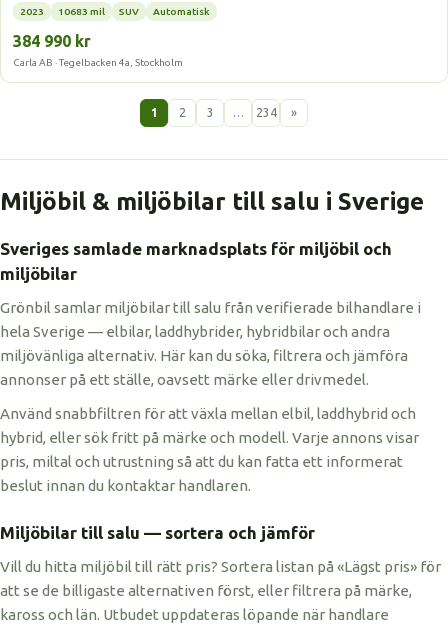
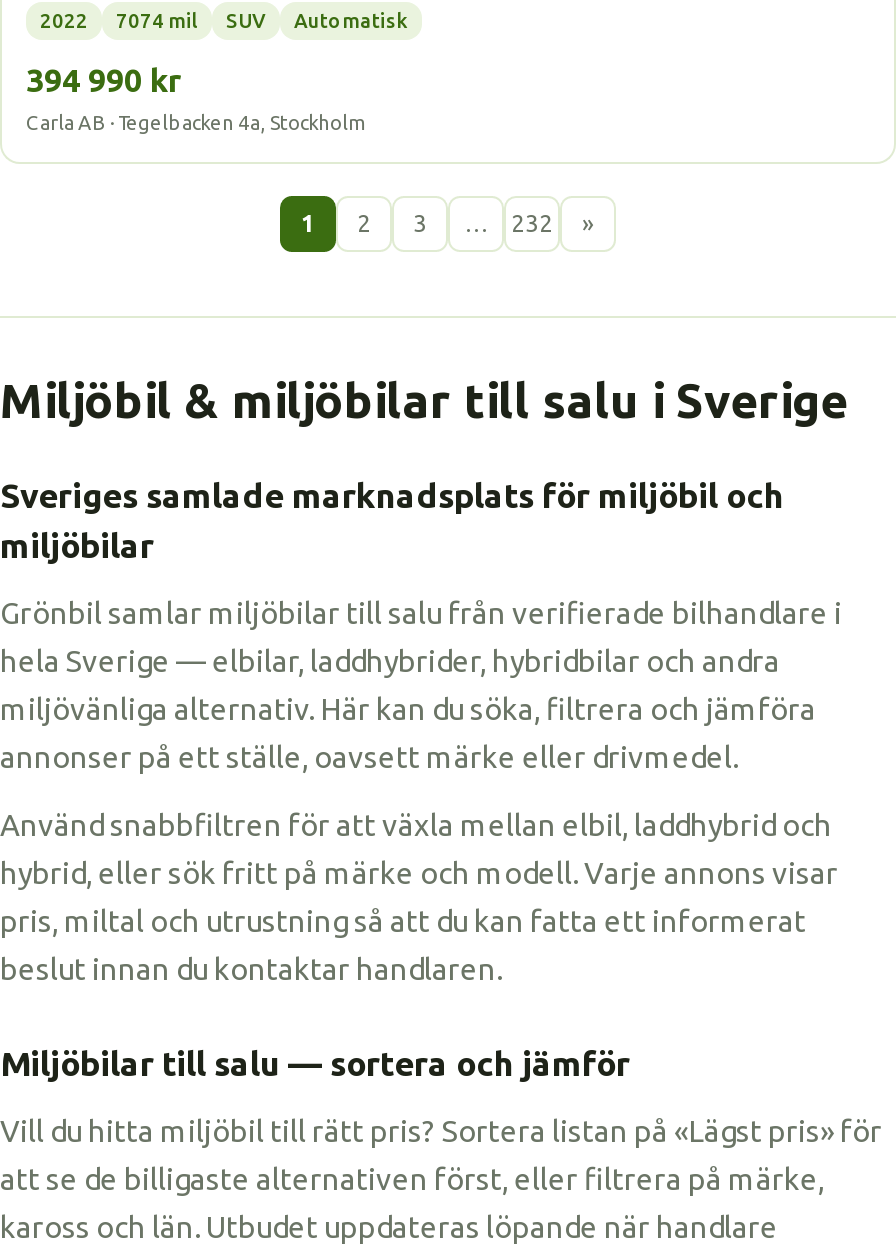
- 2023
- 10683 mil
+ 2022
+ 7074 mil

- 384 990 kr
+ 394 990 kr

- 234
+ 232
